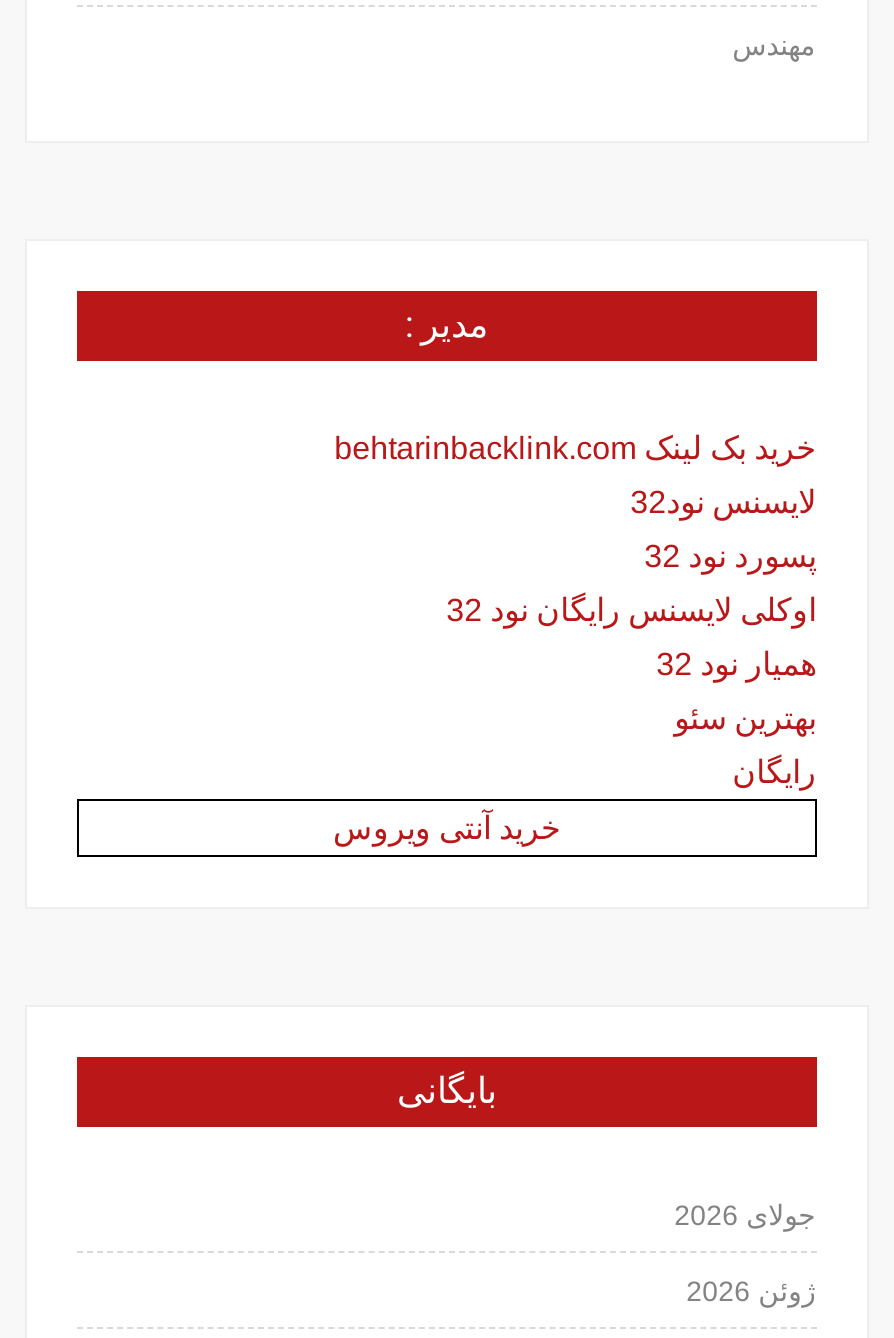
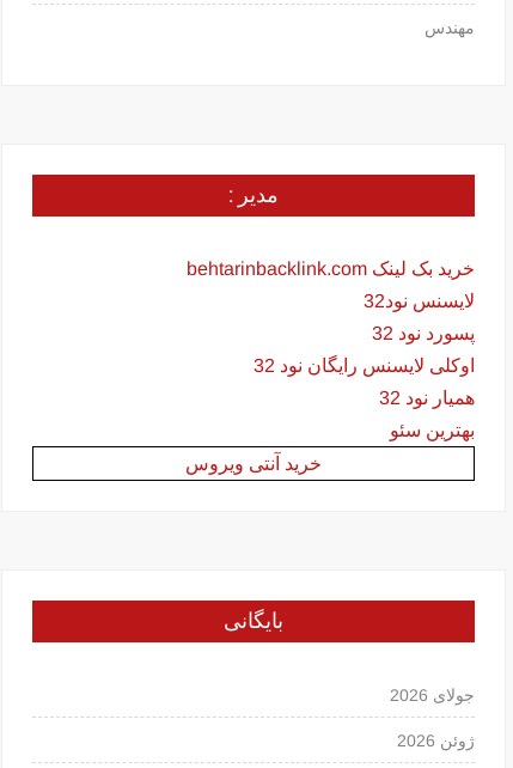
- رایگان
